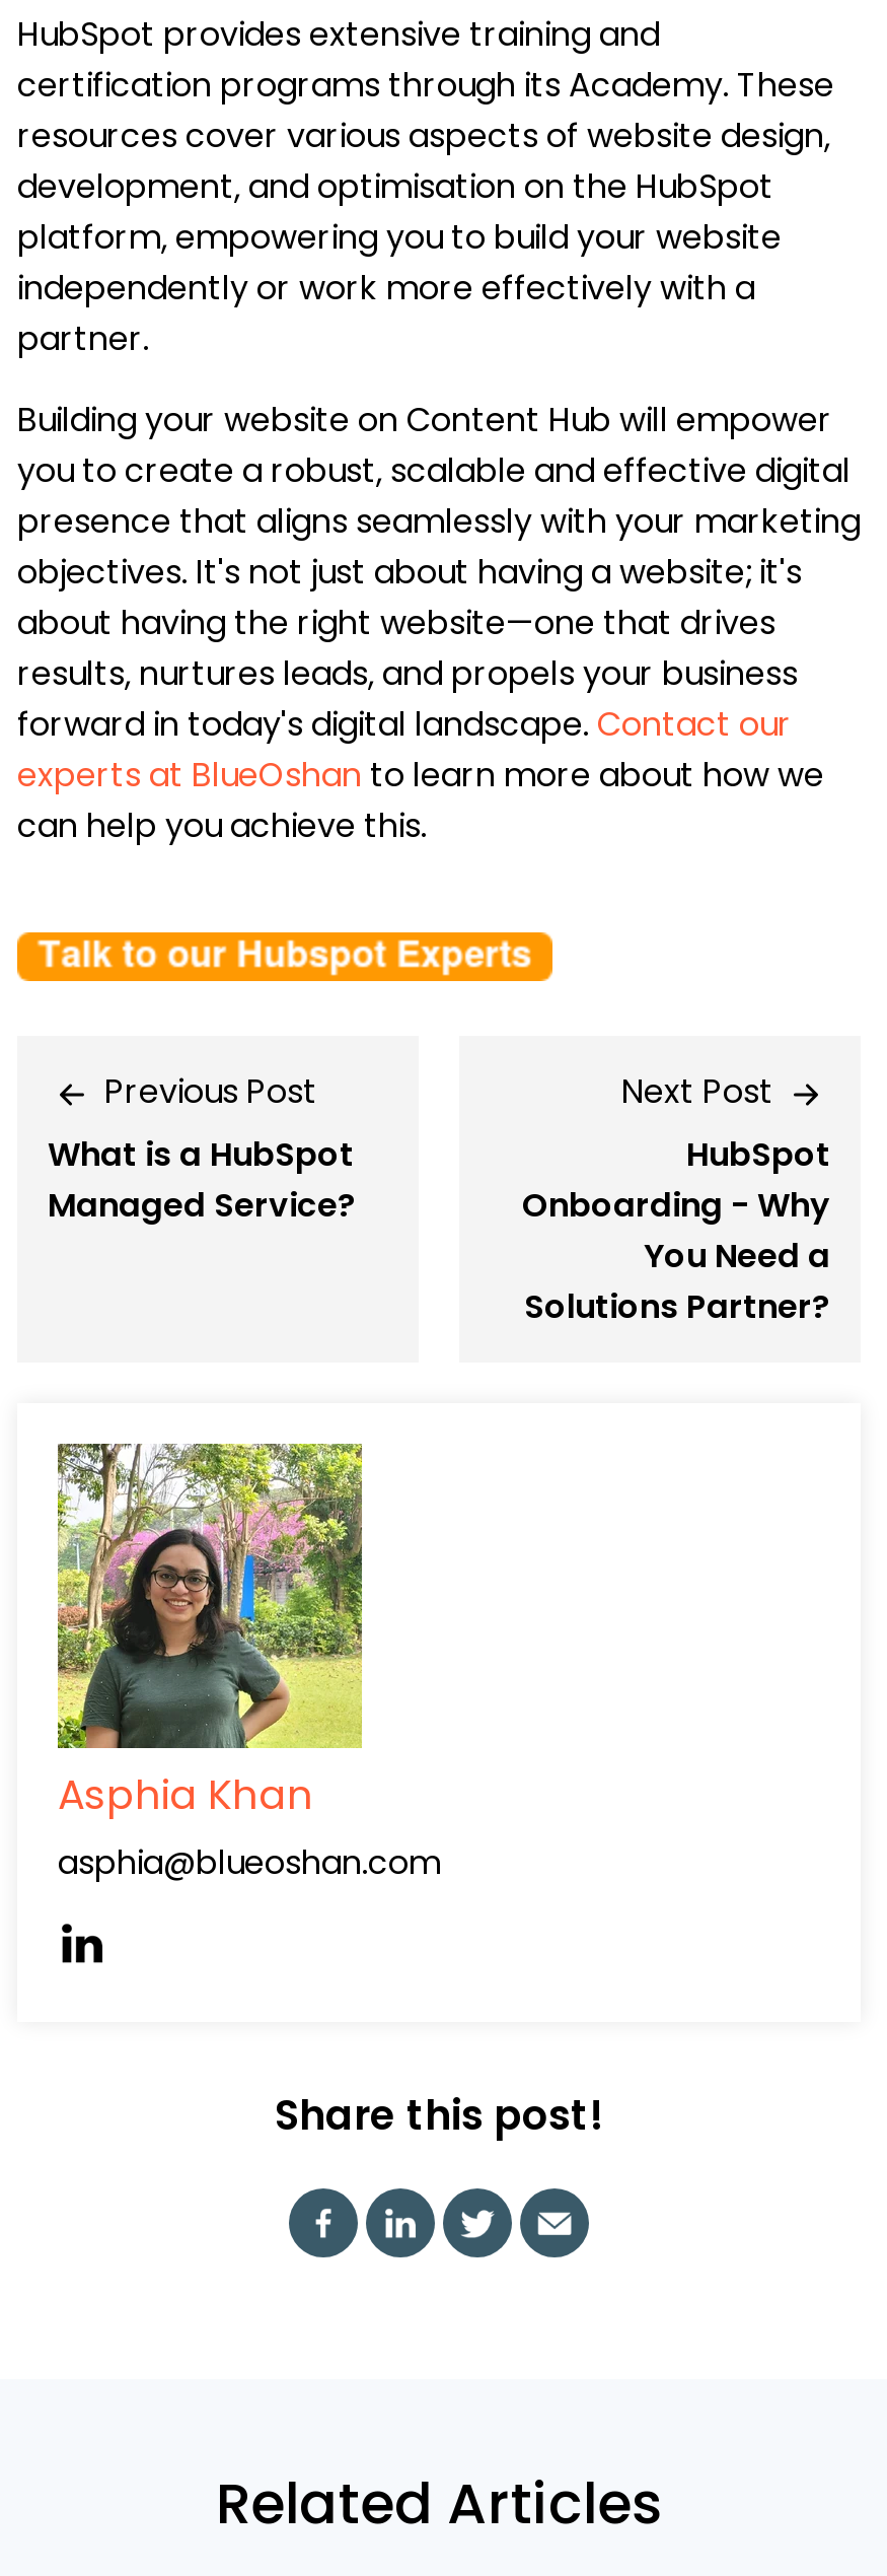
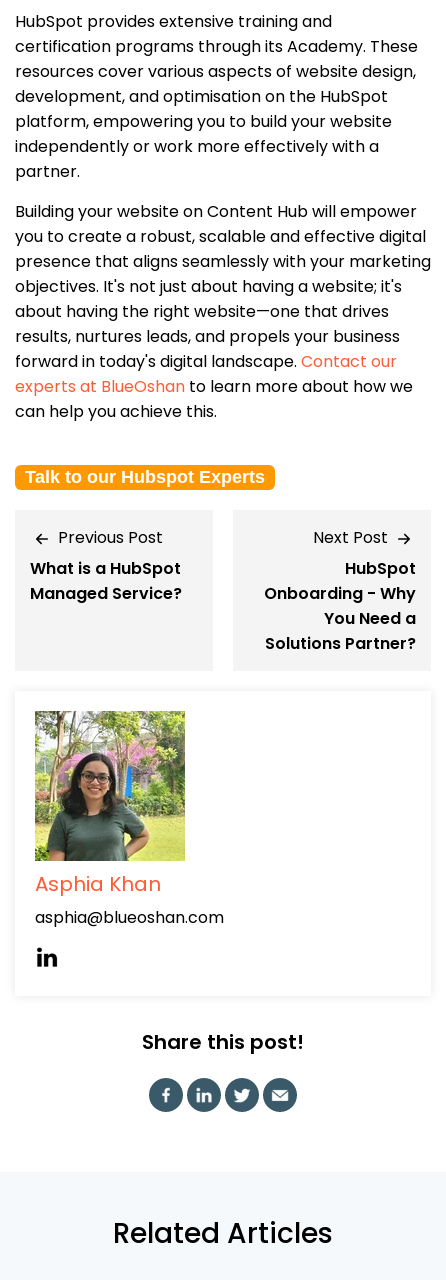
+ Talk to our Hubspot Experts
